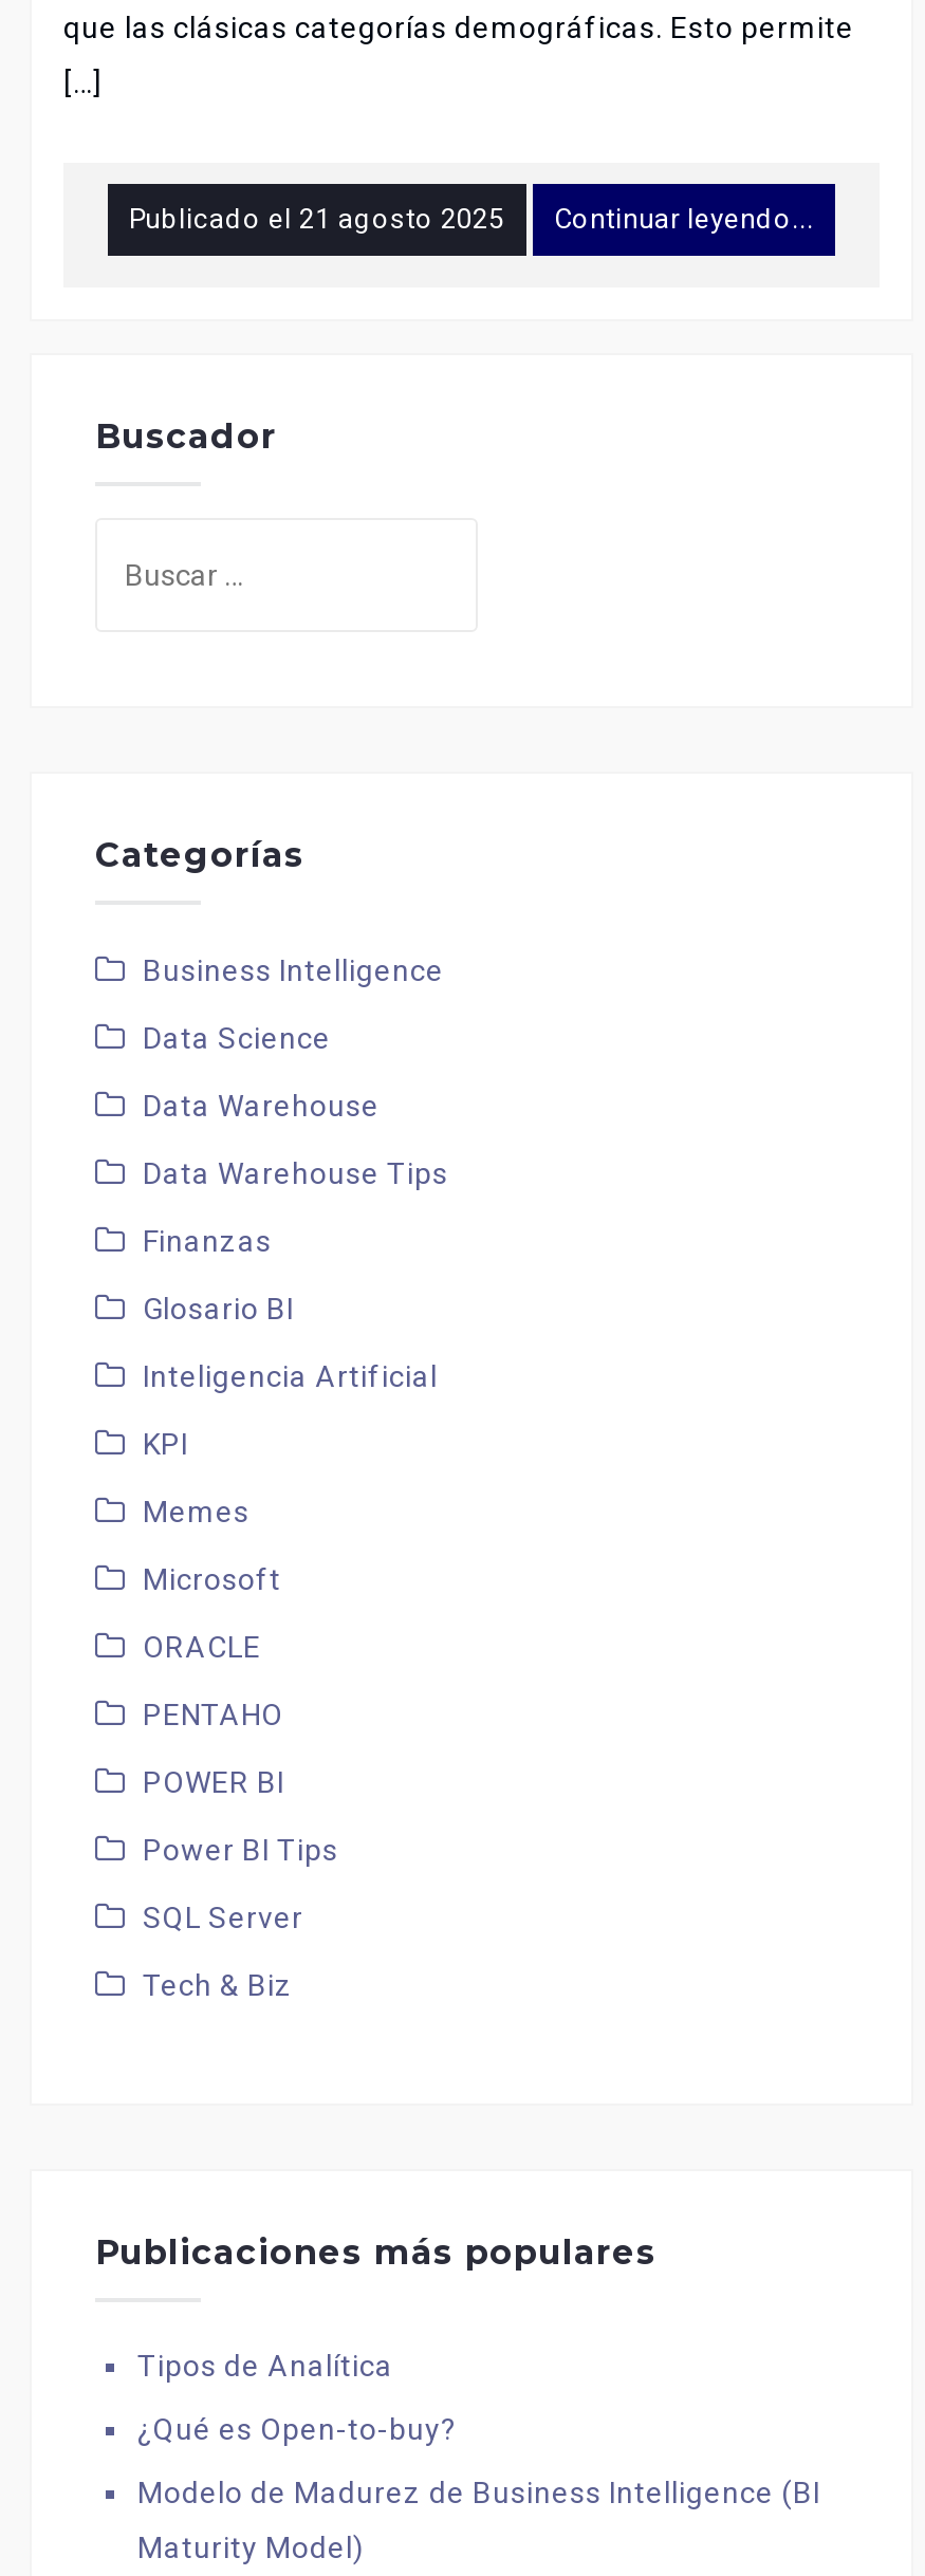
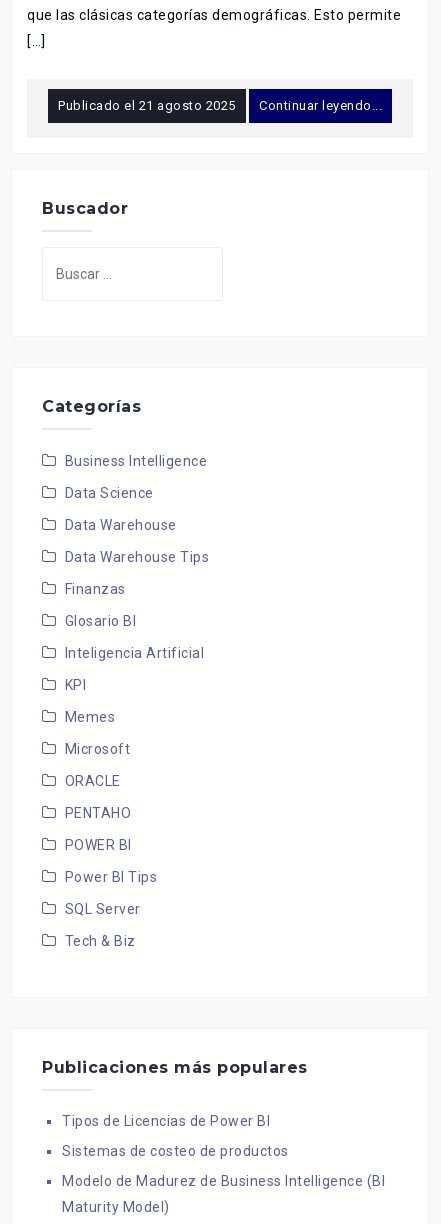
- Tipos de Analítica
+ Tipos de Licencias de Power BI

- ¿Qué es Open-to-buy?
+ Sistemas de costeo de productos
